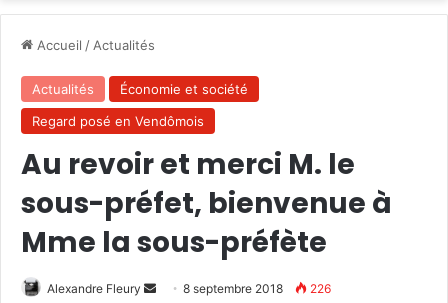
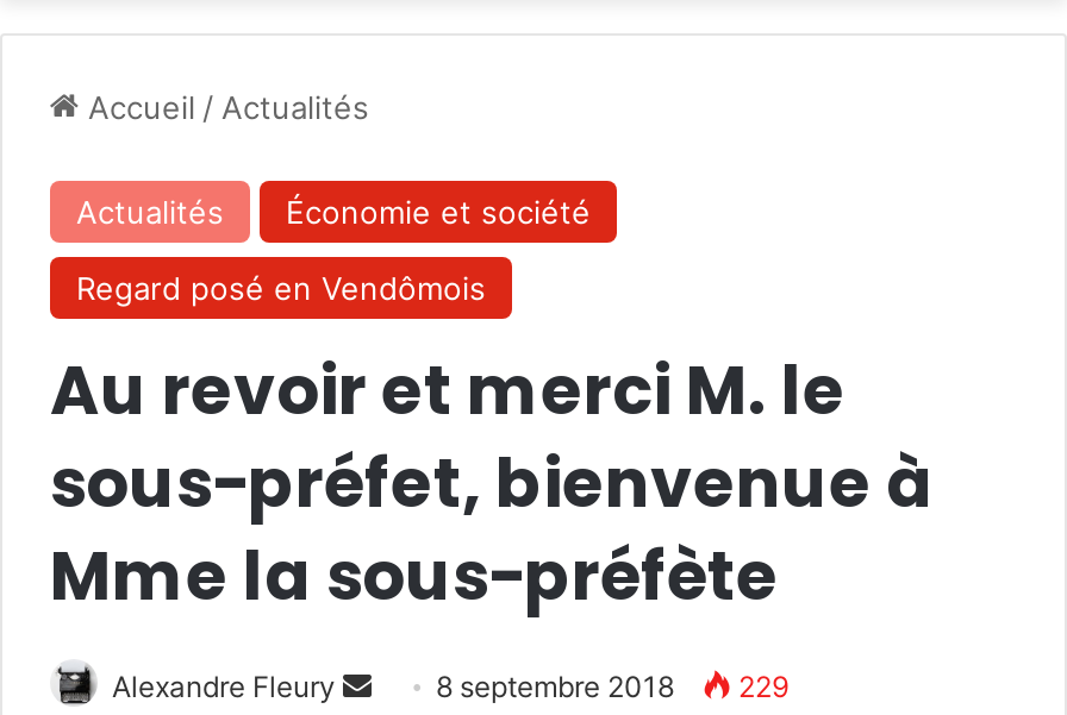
- 226
+ 229
